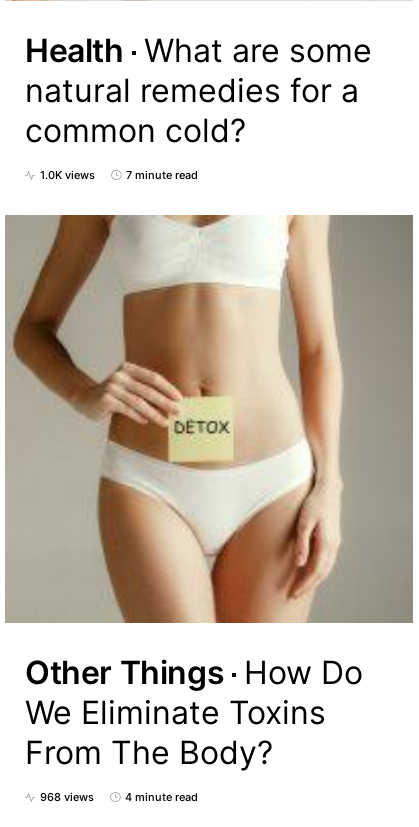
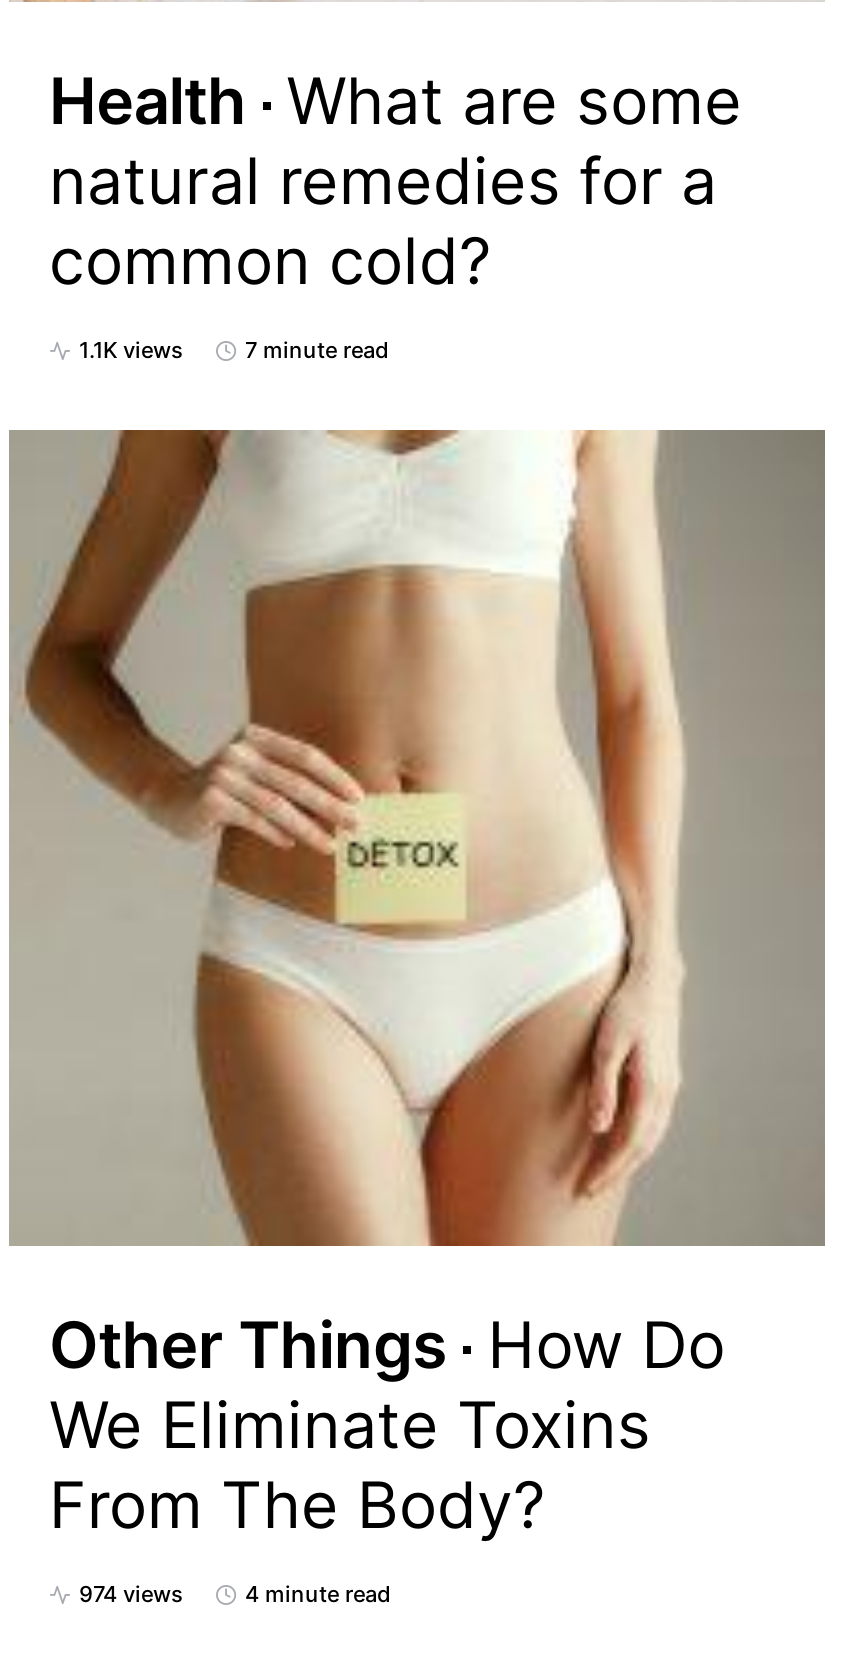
- 1.0K views
+ 1.1K views

- 968 views
+ 974 views
